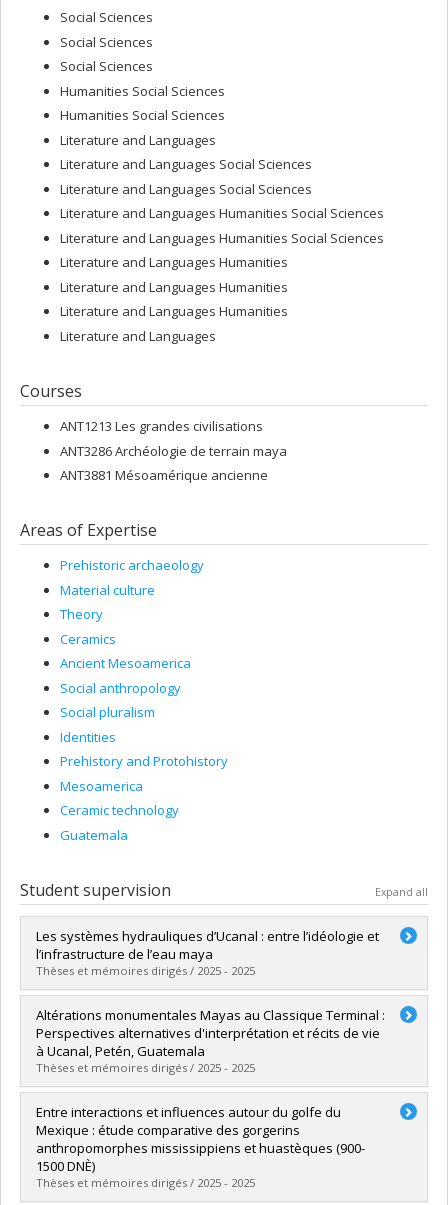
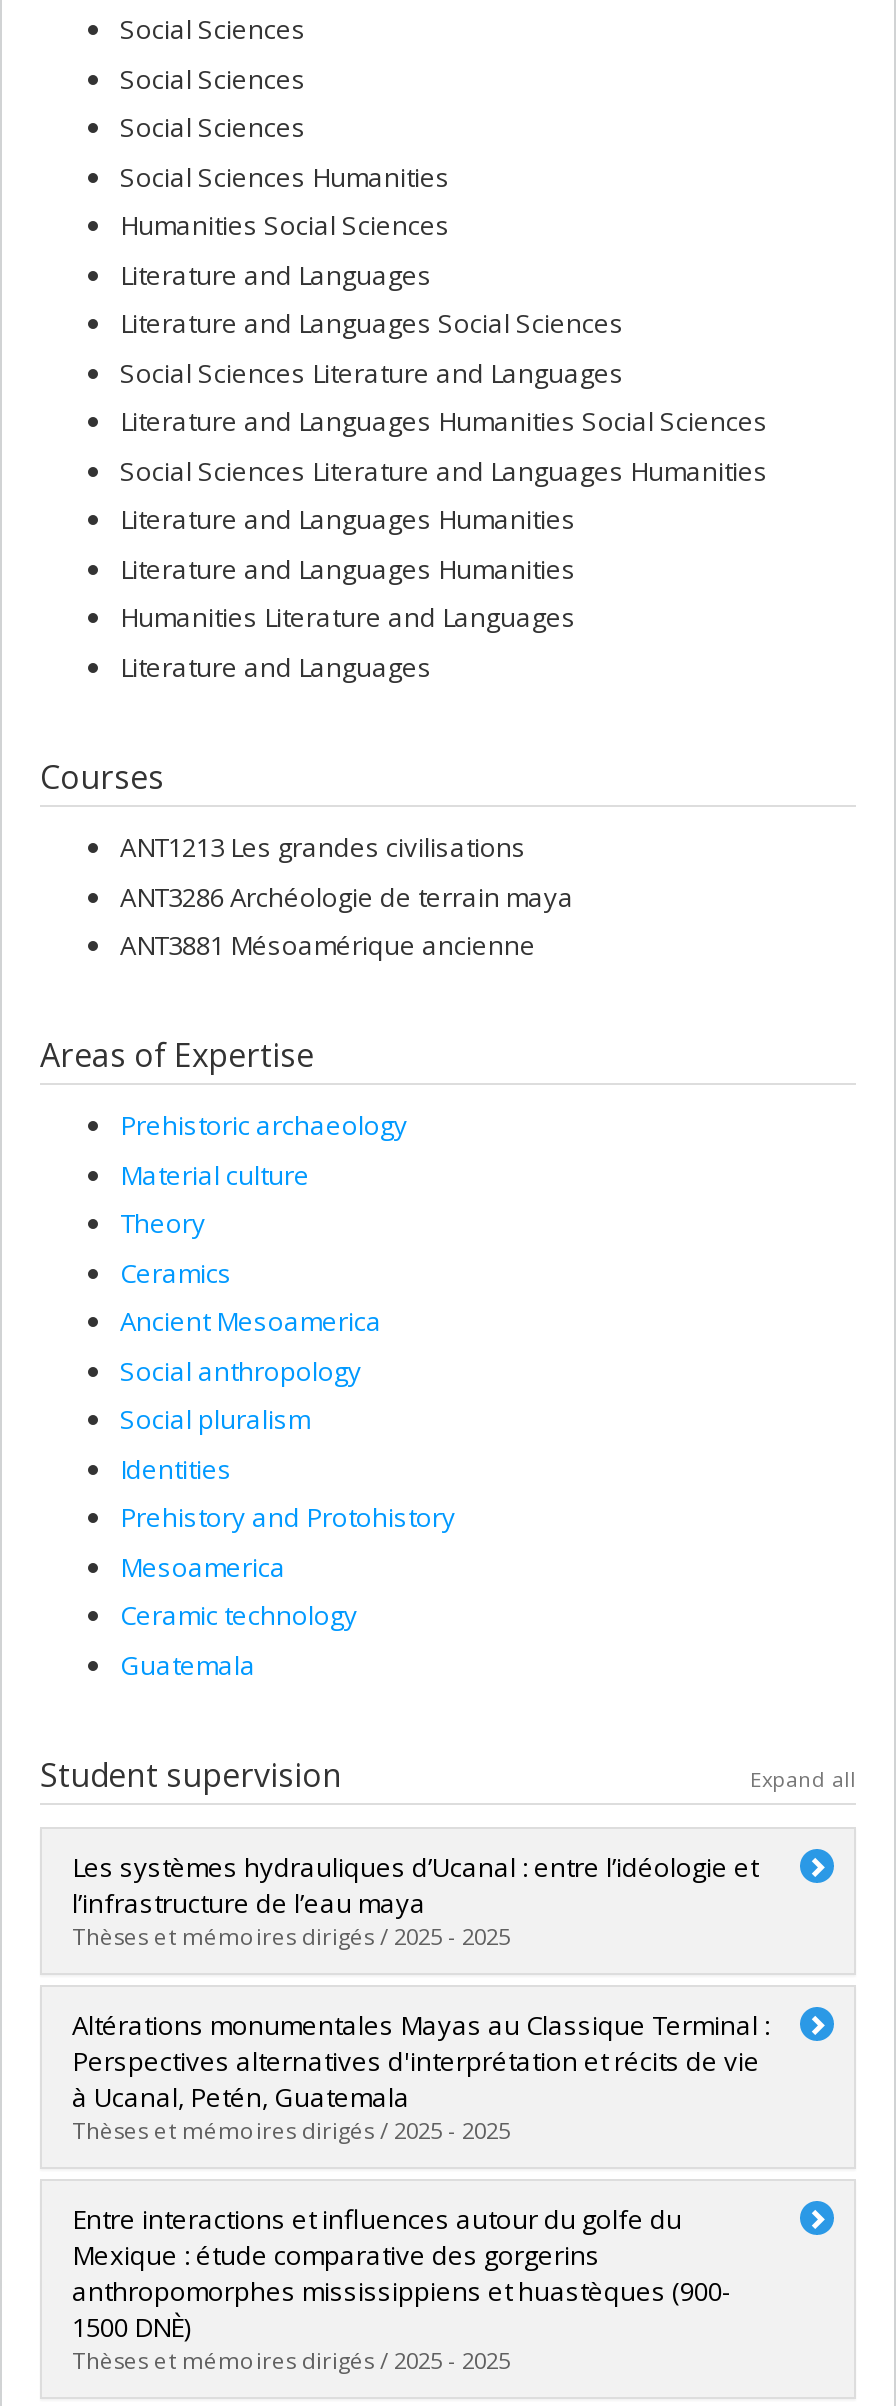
- Humanities Social Sciences
+ Social Sciences Humanities

- Literature and Languages Social Sciences
+ Social Sciences Literature and Languages

- Literature and Languages Humanities Social Sciences
+ Social Sciences Literature and Languages Humanities

- Literature and Languages Humanities
+ Humanities Literature and Languages
